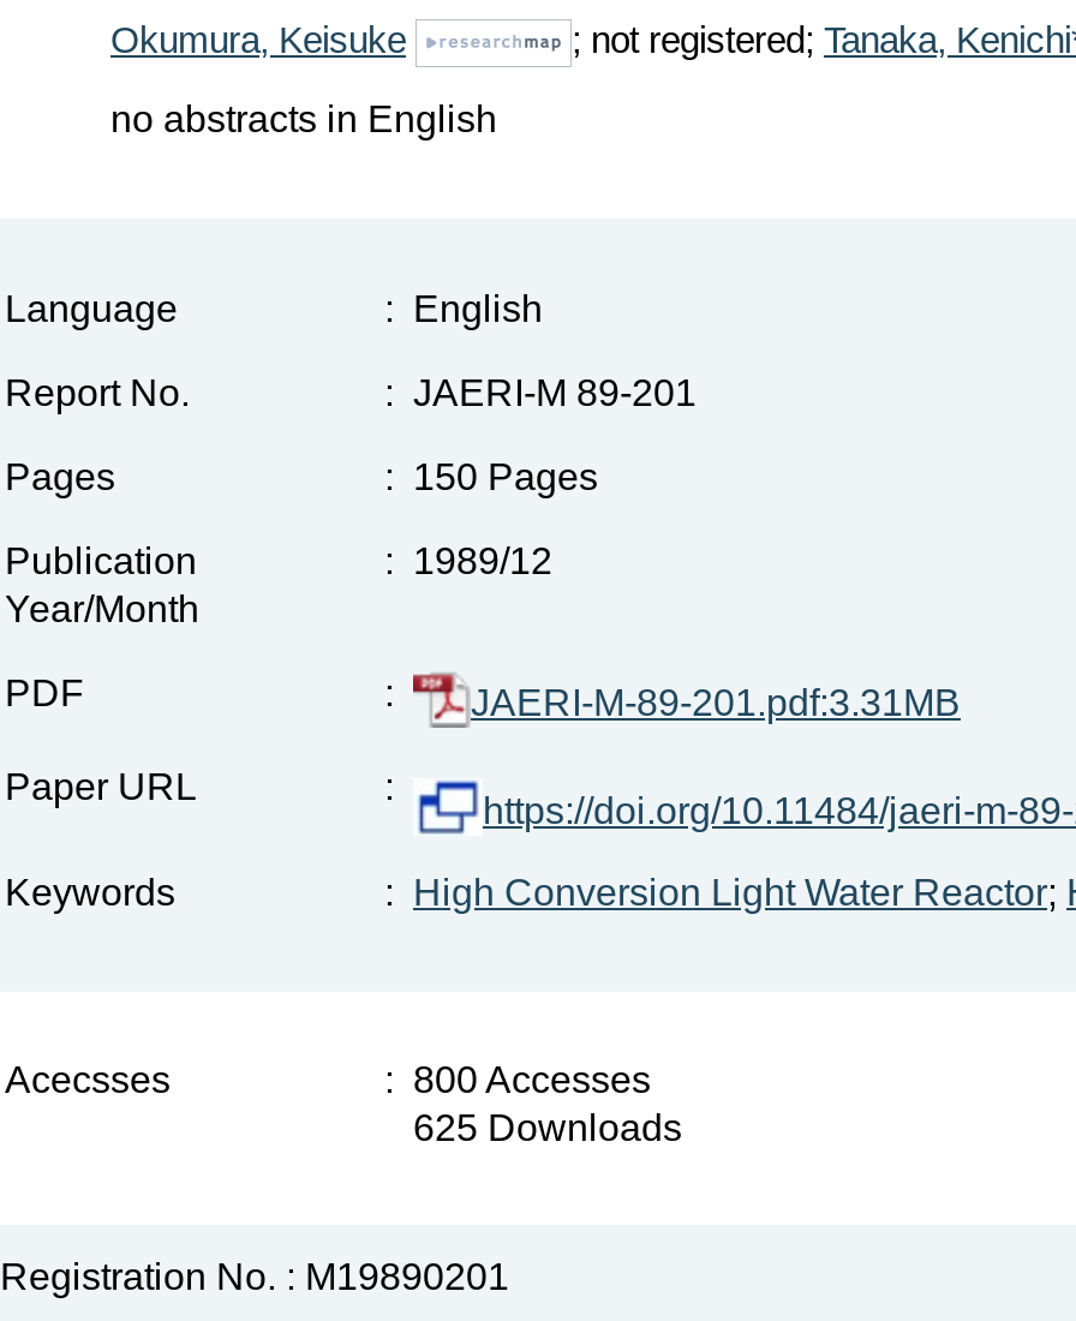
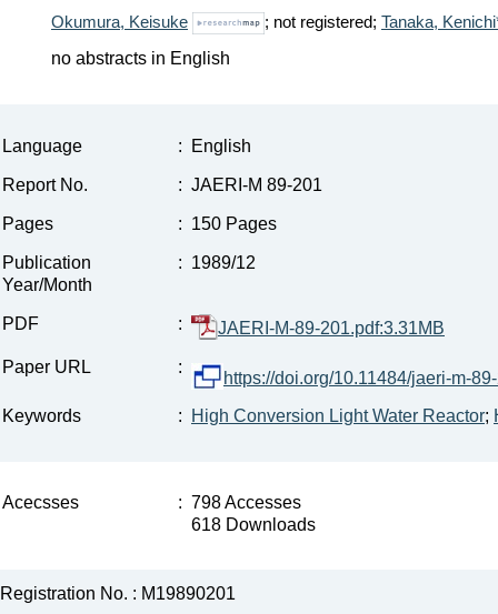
- : 800 Accesses
+ : 798 Accesses

- 625 Downloads
+ 618 Downloads
